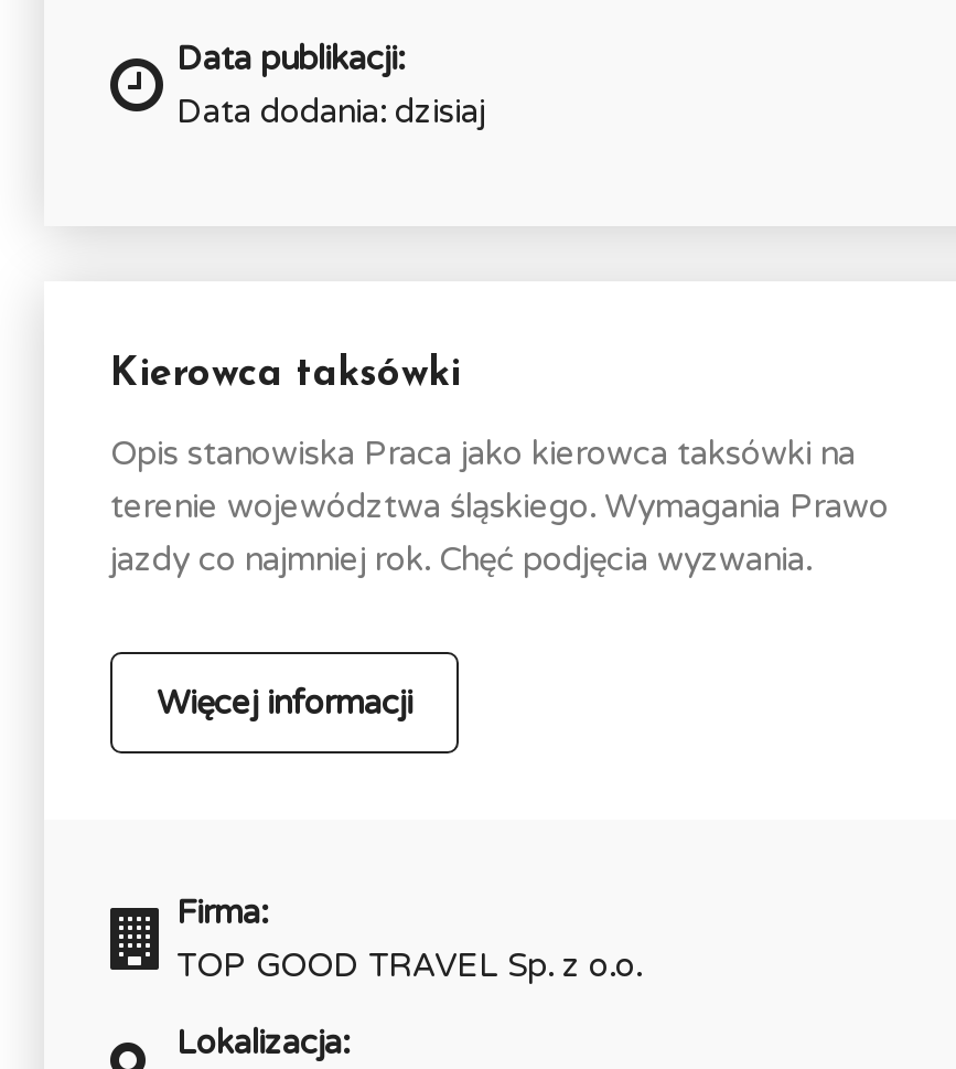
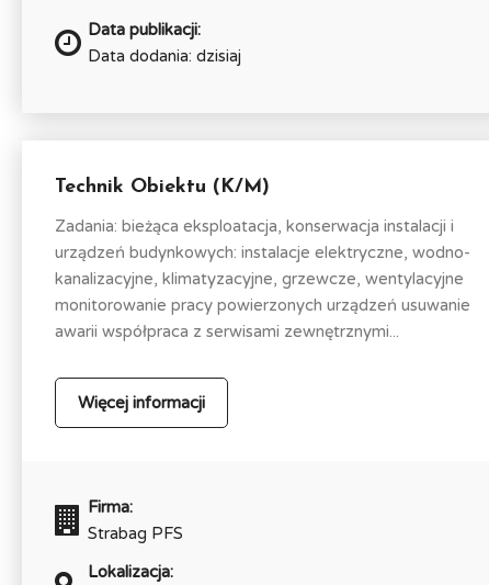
- Kierowca taksówki
+ Technik Obiektu (K/M)

- Opis stanowiska Praca jako kierowca taksówki na
- terenie województwa śląskiego. Wymagania Prawo
- jazdy co najmniej rok. Chęć podjęcia wyzwania.
+ Zadania: bieżąca eksploatacja, konserwacja instalacji i
+ urządzeń budynkowych: instalacje elektryczne, wodno-
+ kanalizacyjne, klimatyzacyjne, grzewcze, wentylacyjne
+ monitorowanie pracy powierzonych urządzeń usuwanie
+ awarii współpraca z serwisami zewnętrznymi...

- TOP GOOD TRAVEL Sp. z o.o.
+ Strabag PFS
